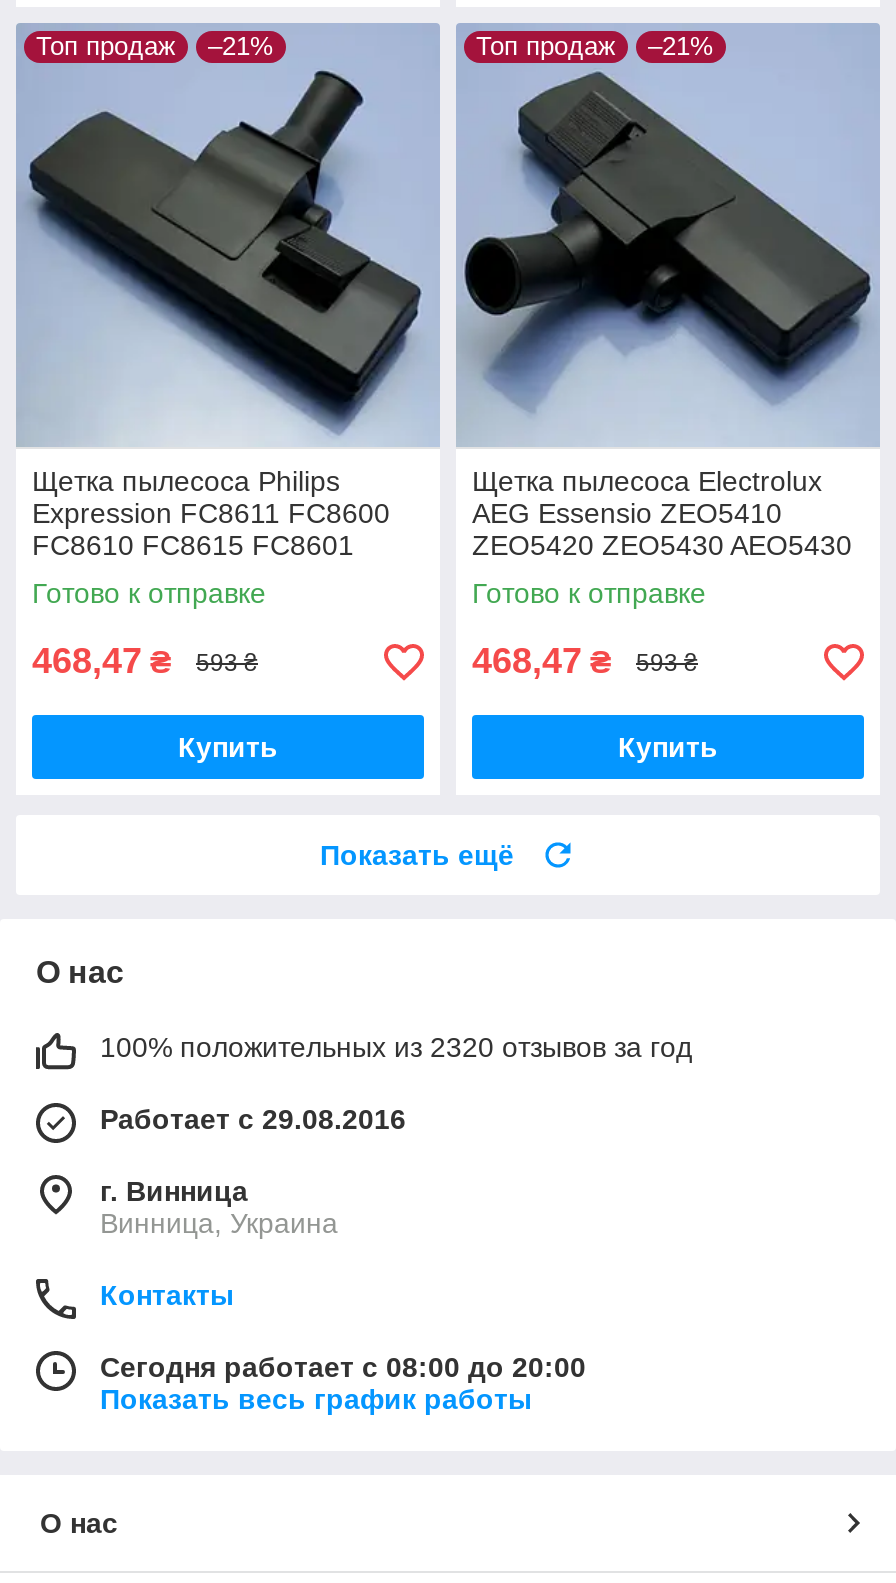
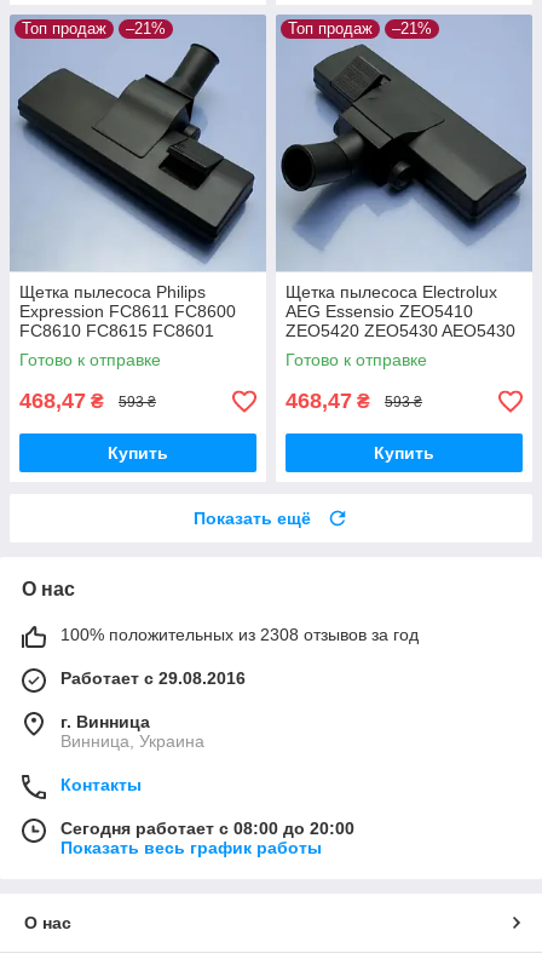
- 100% положительных из 2320 отзывов за год
+ 100% положительных из 2308 отзывов за год
